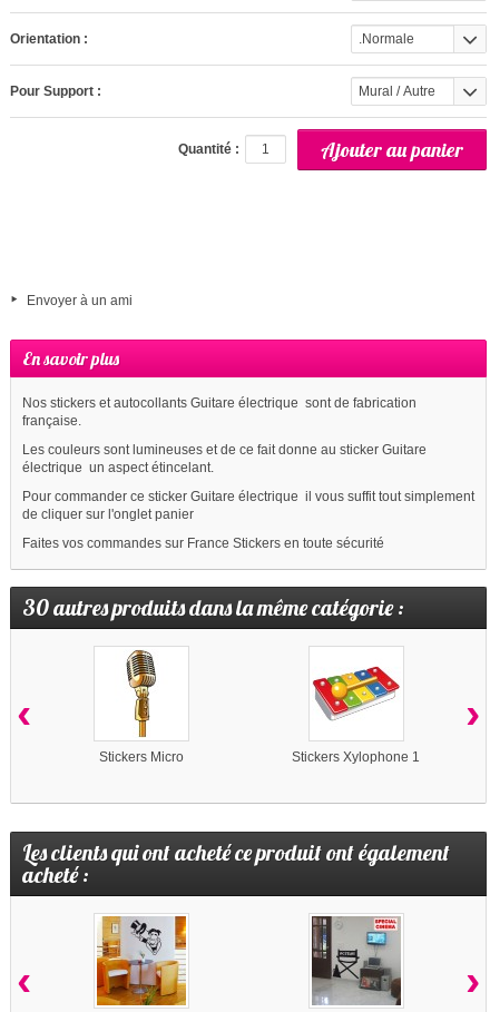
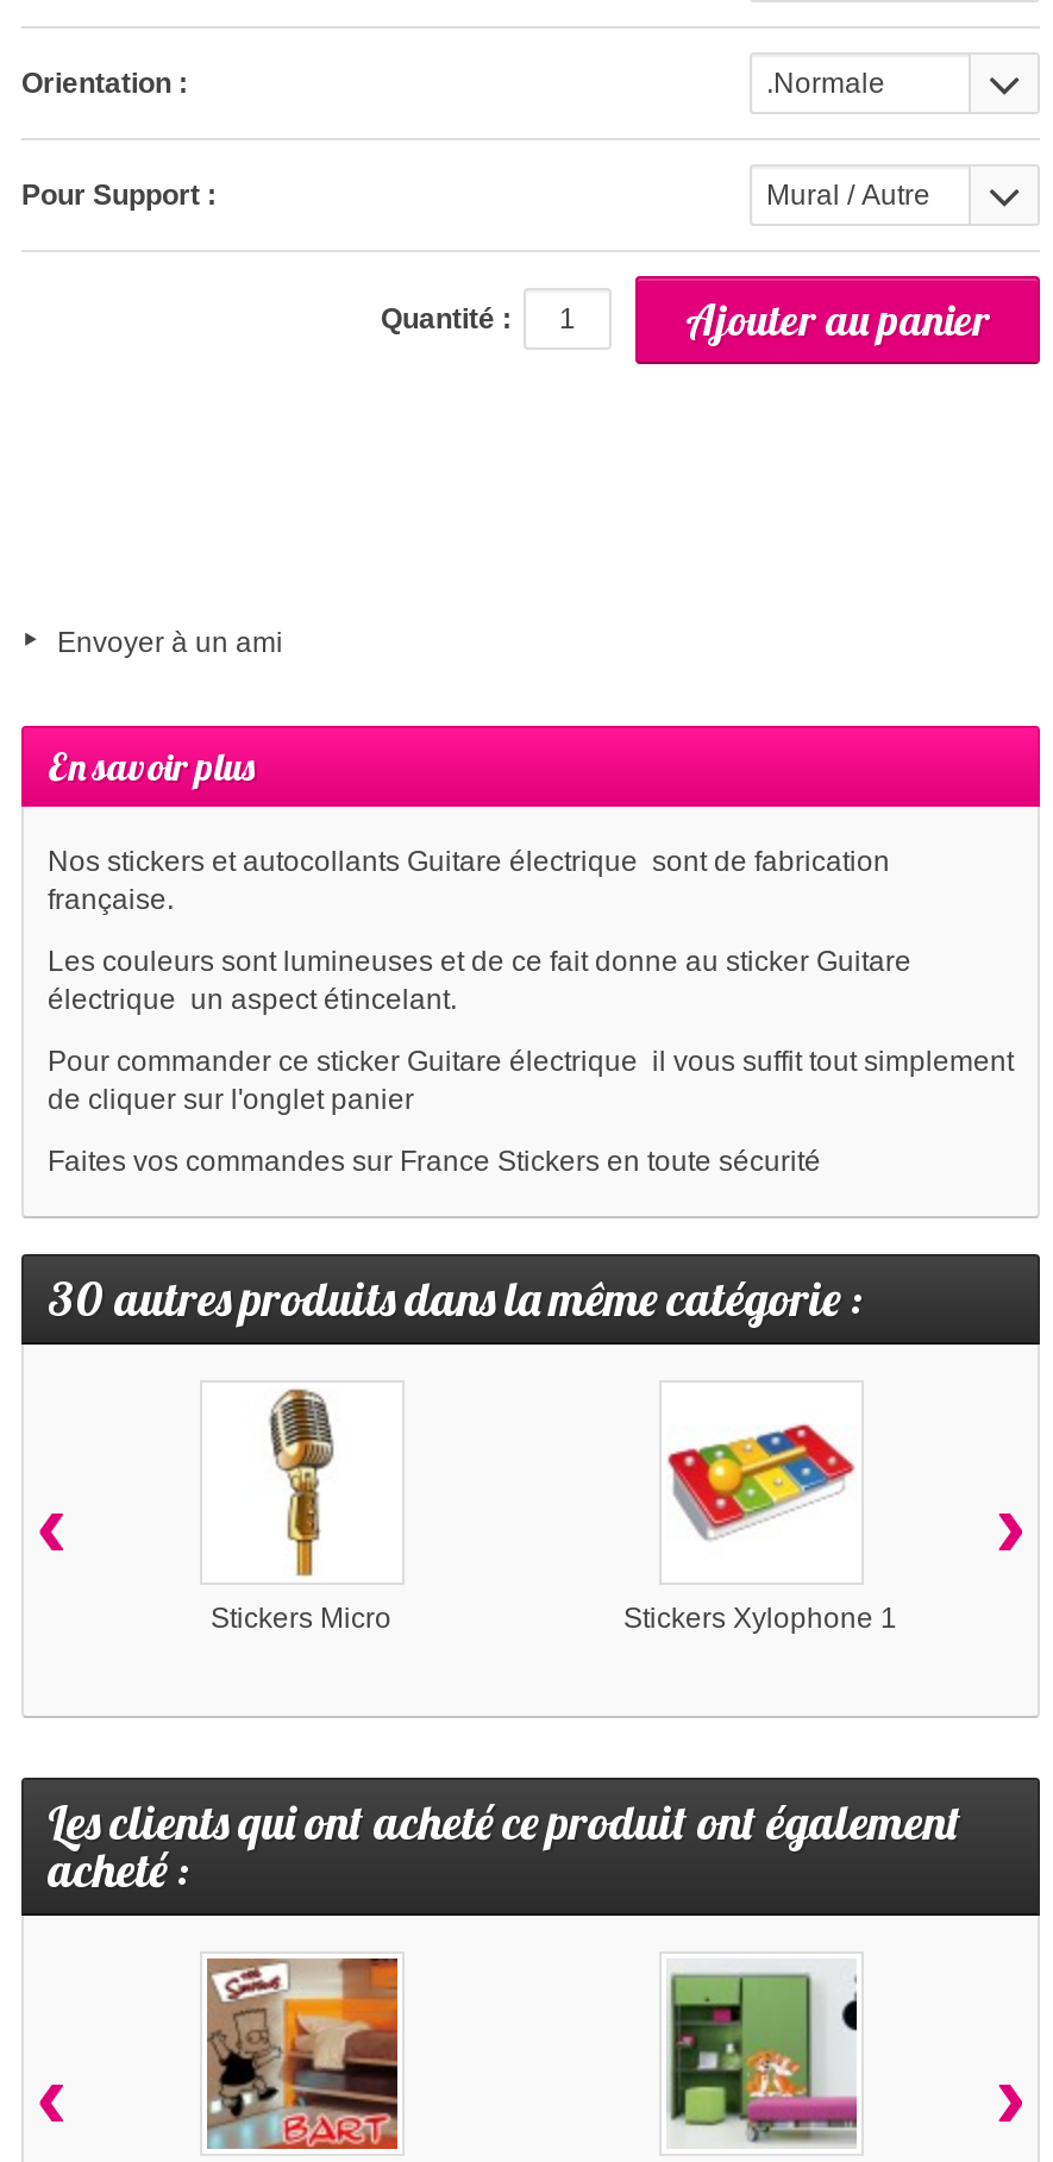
- [image]
+ [image]

- [image]
+ [image]
